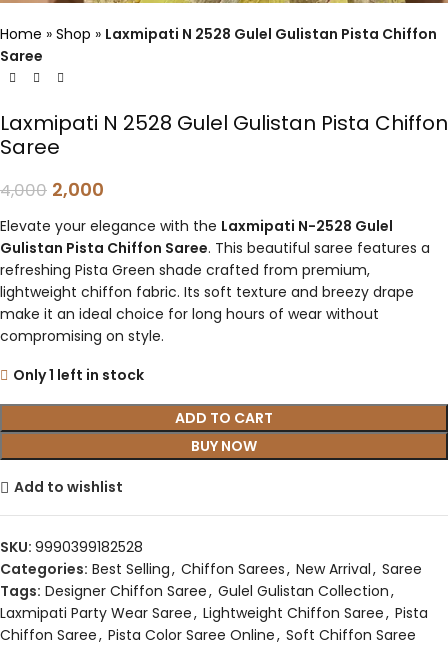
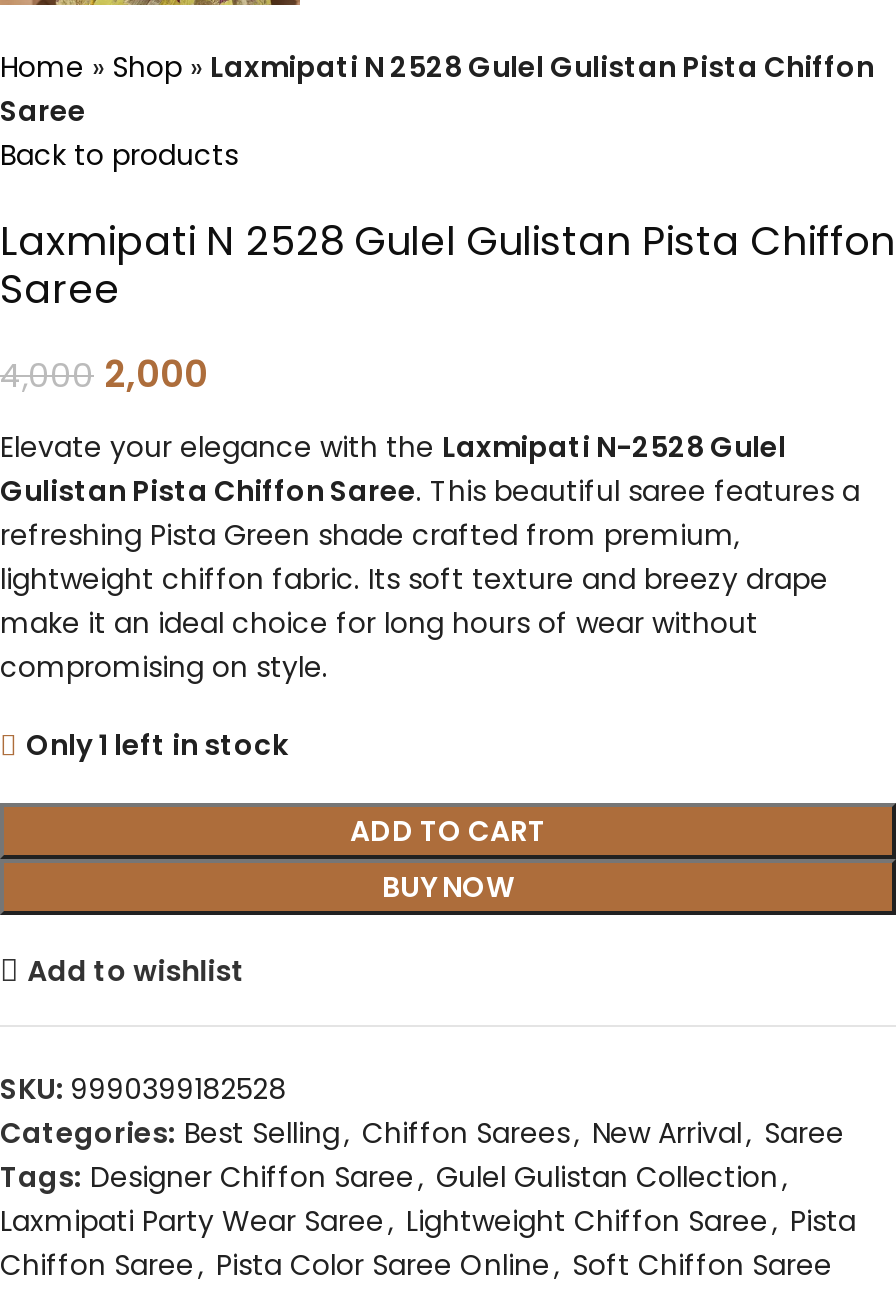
+ Back to products
